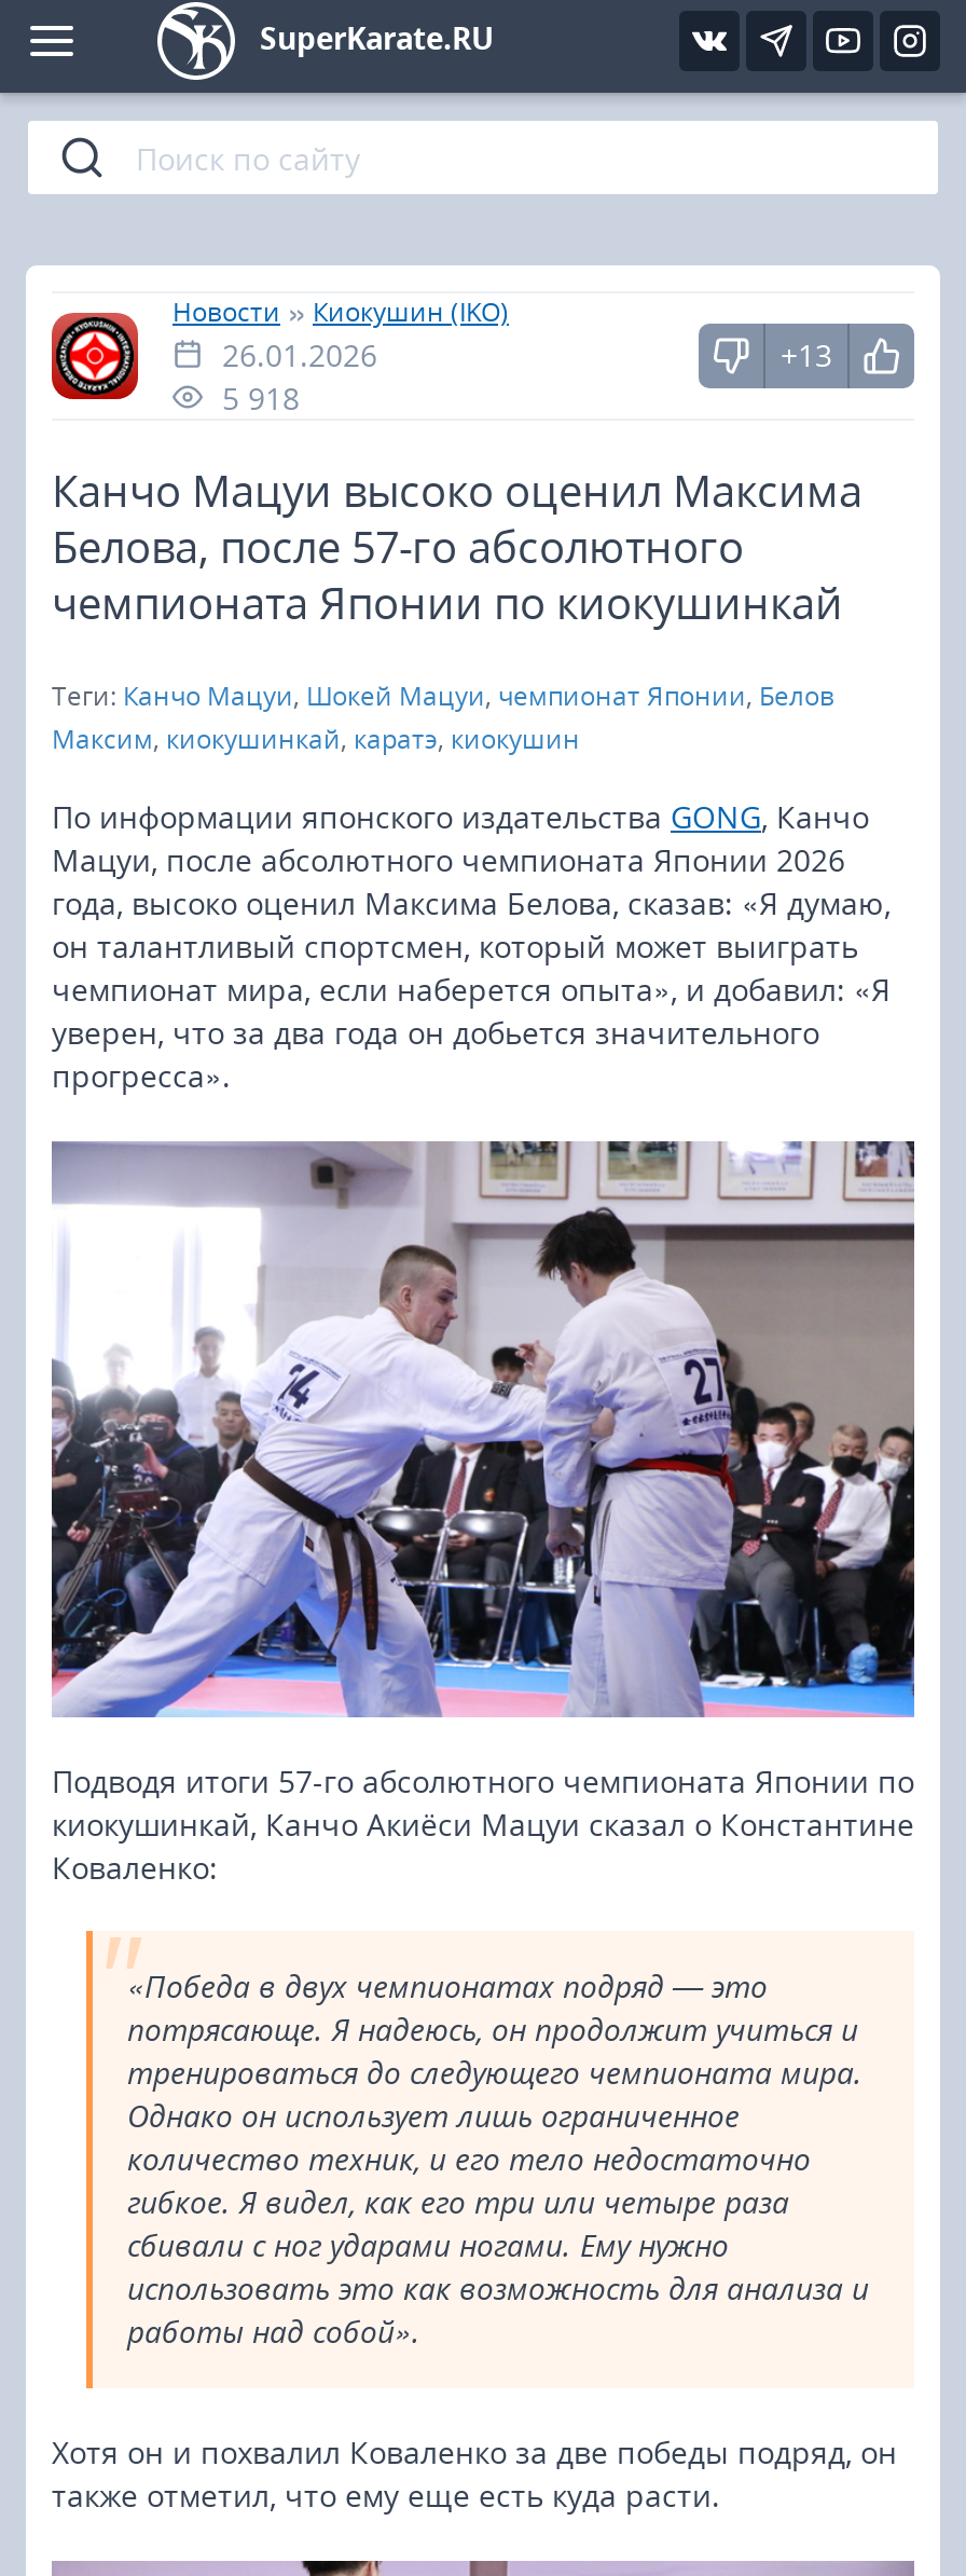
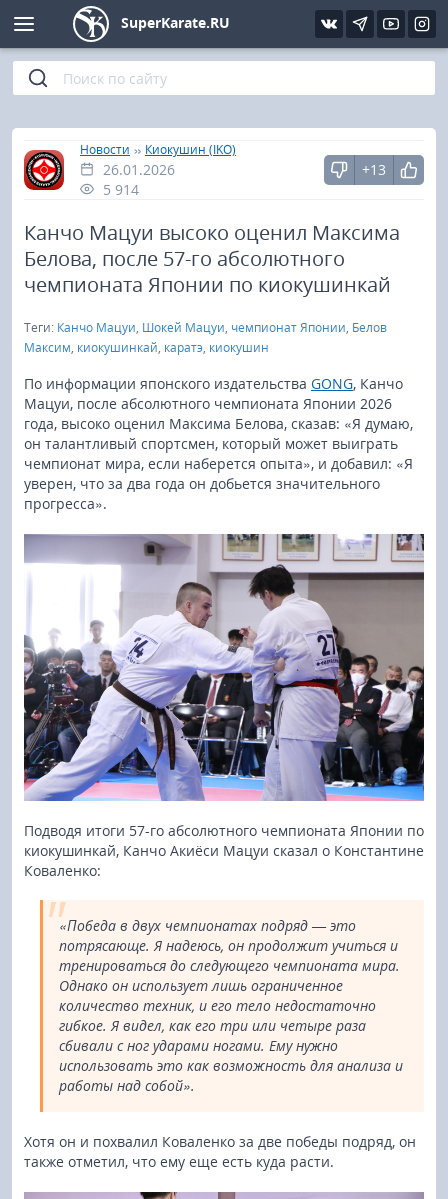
- 5 918
+ 5 914
